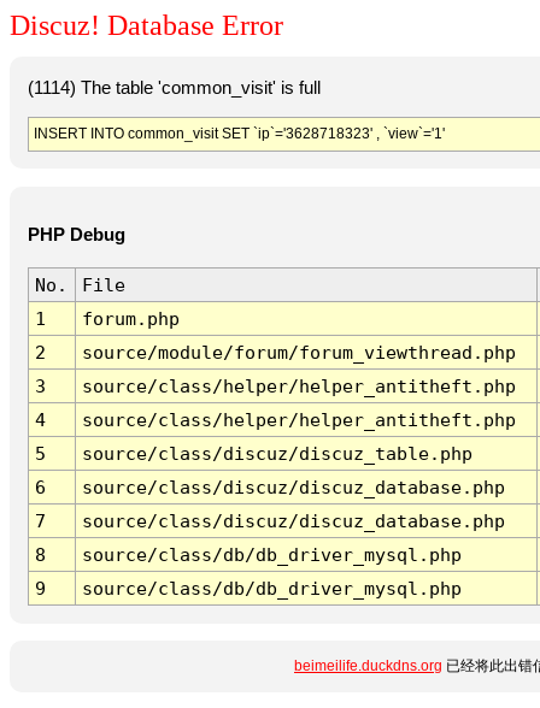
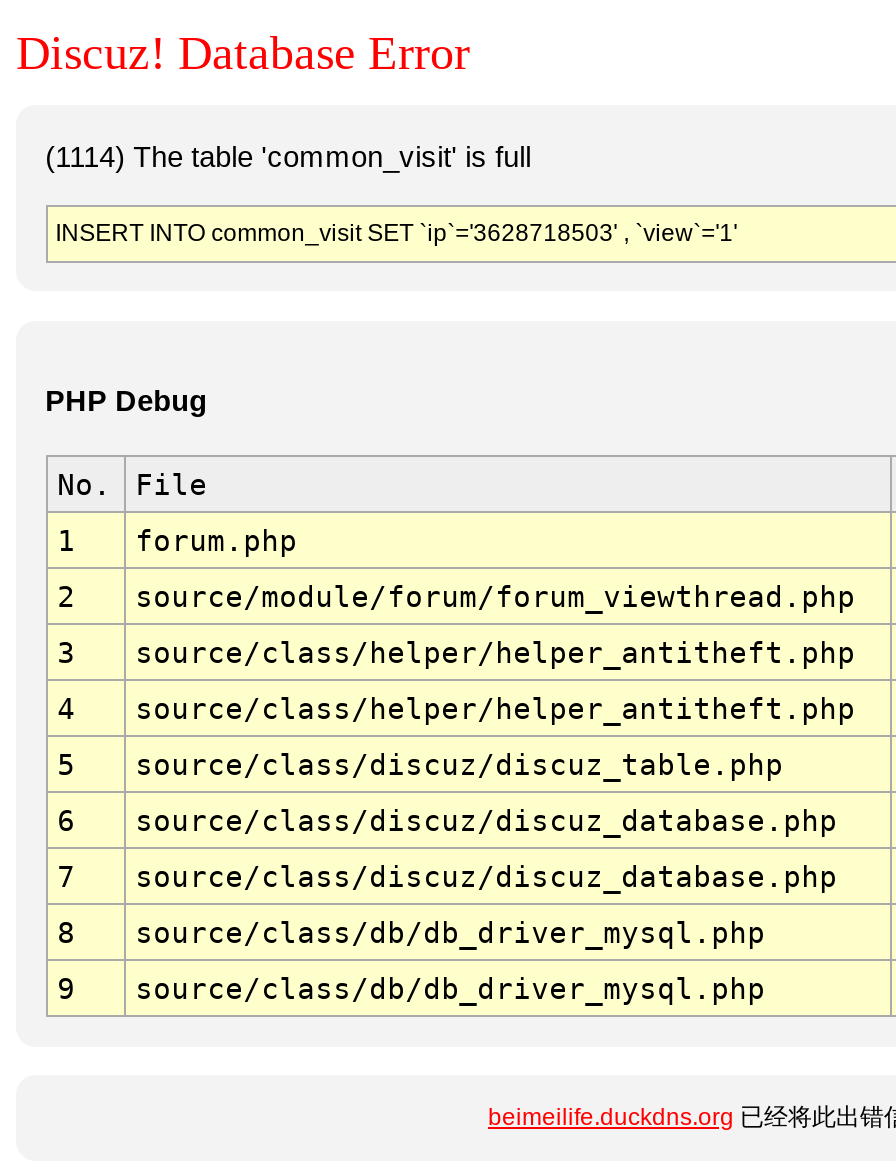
- INSERT INTO common_visit SET `ip`='3628718323' , `view`='1'
+ INSERT INTO common_visit SET `ip`='3628718503' , `view`='1'
